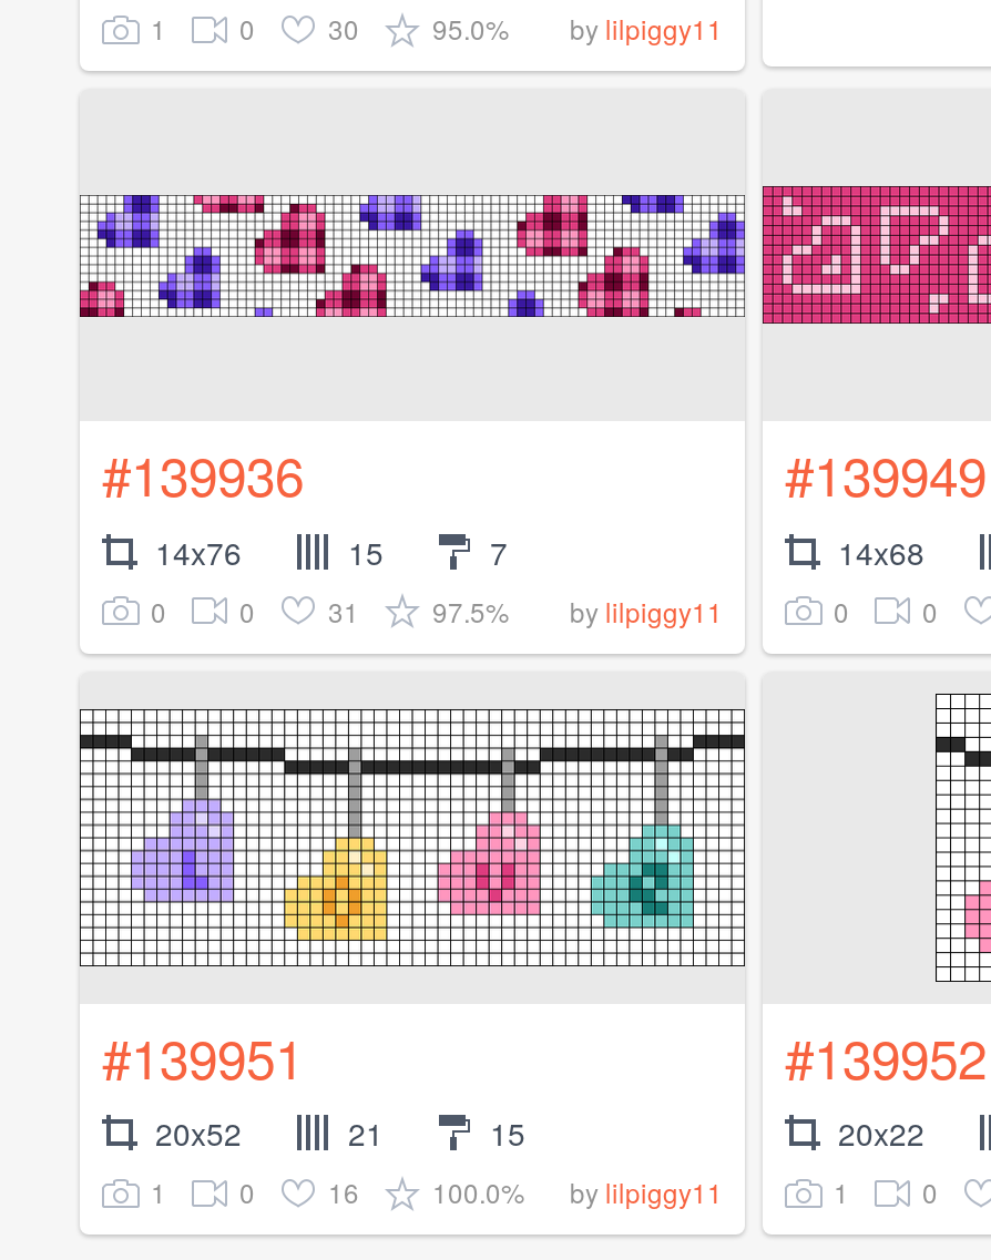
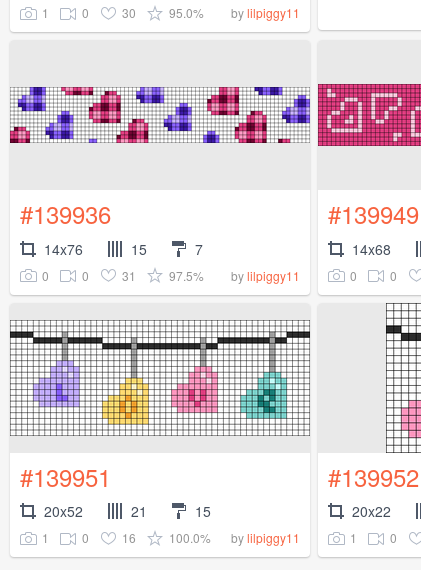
- [image]
+ [image]
